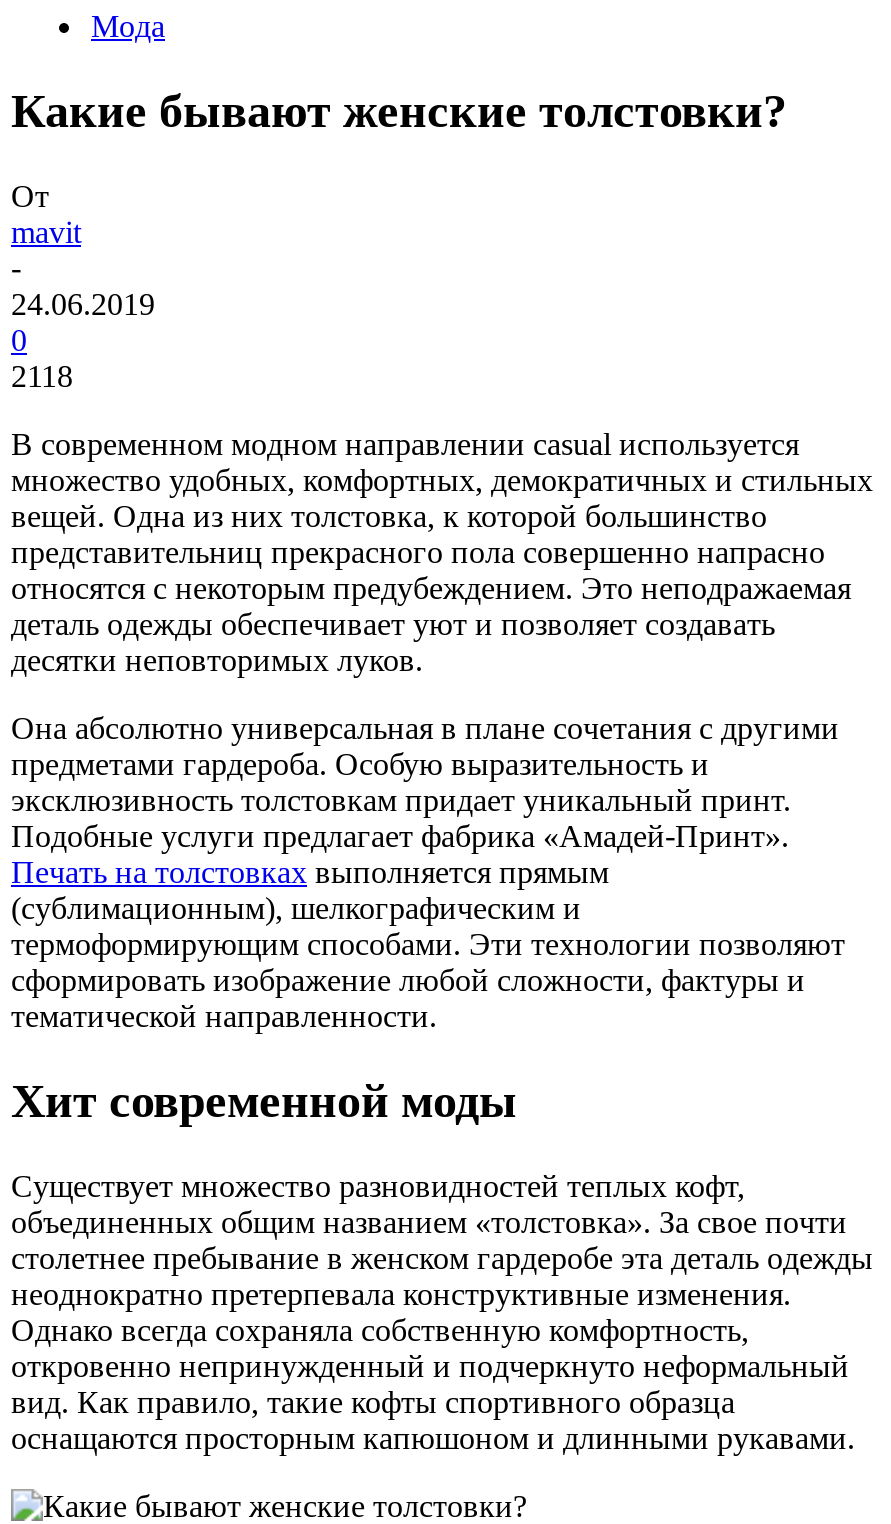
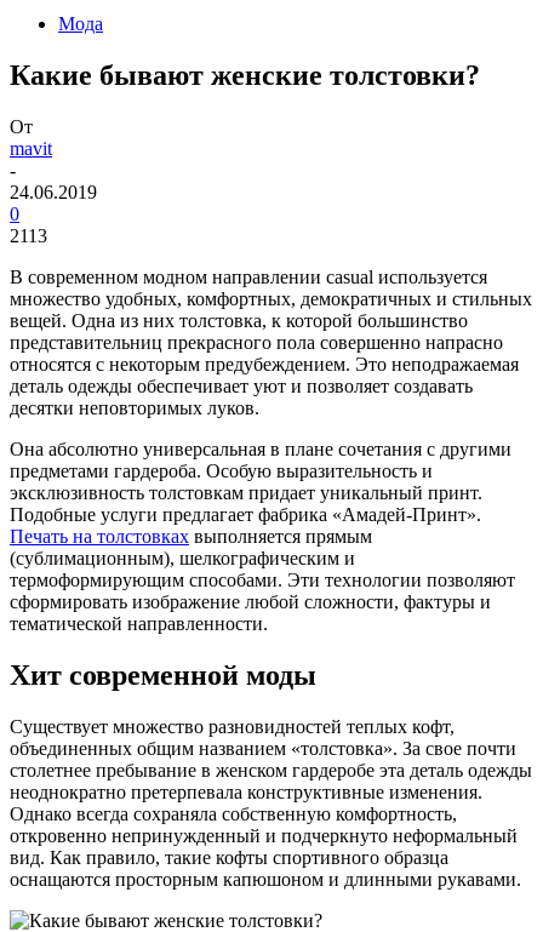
- 2118
+ 2113
